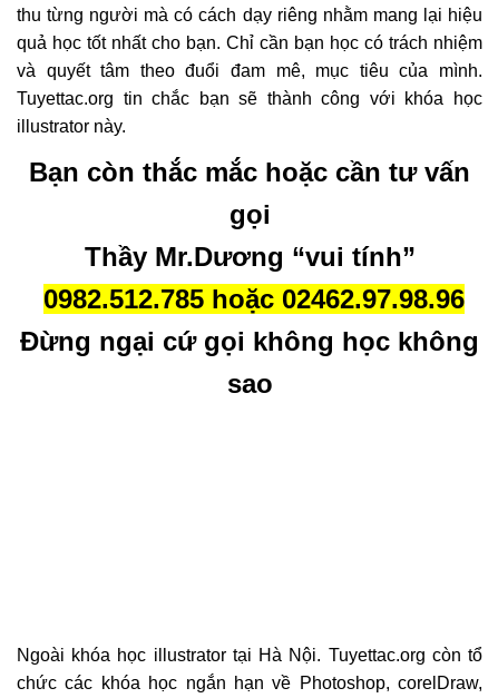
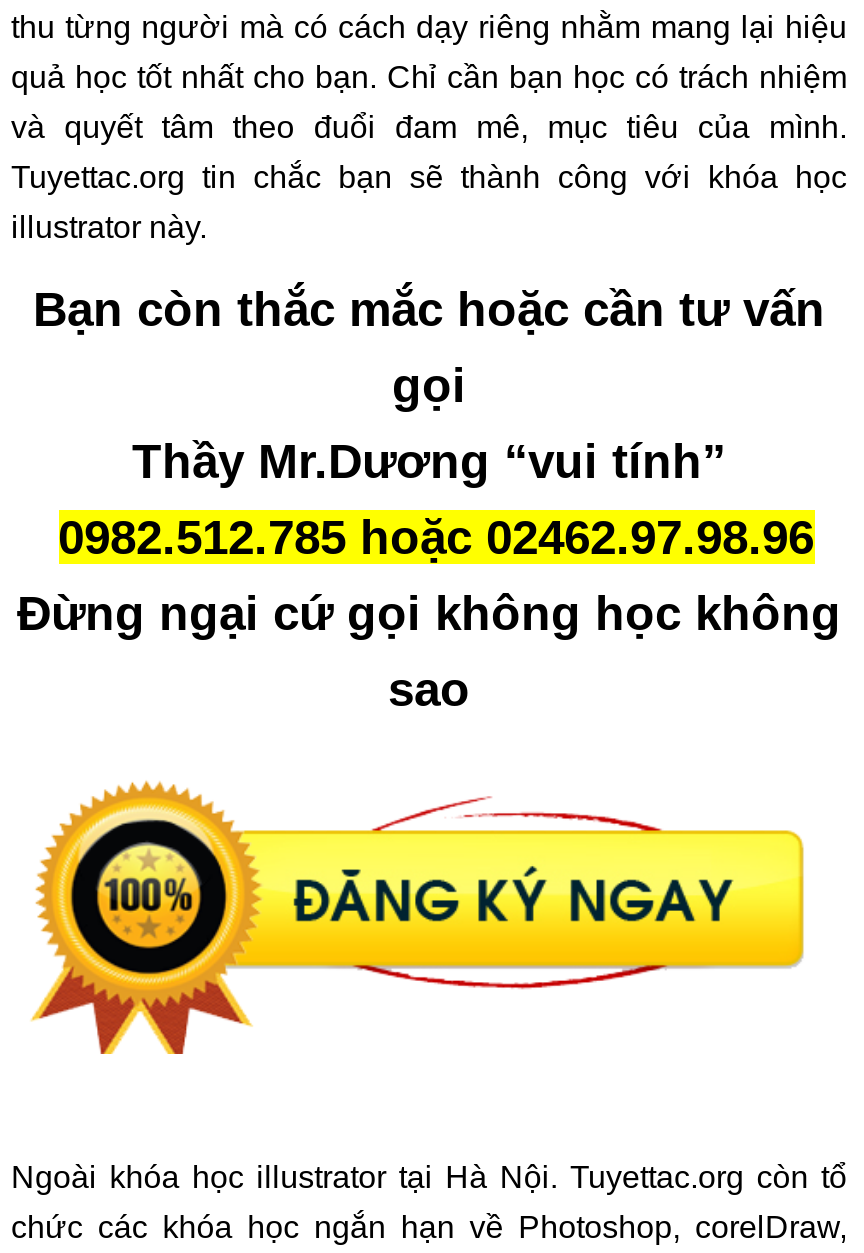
+ [image]
